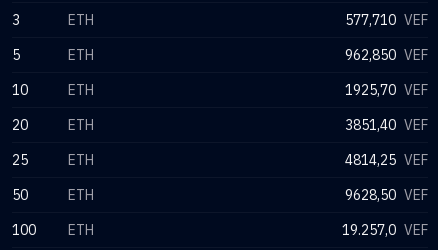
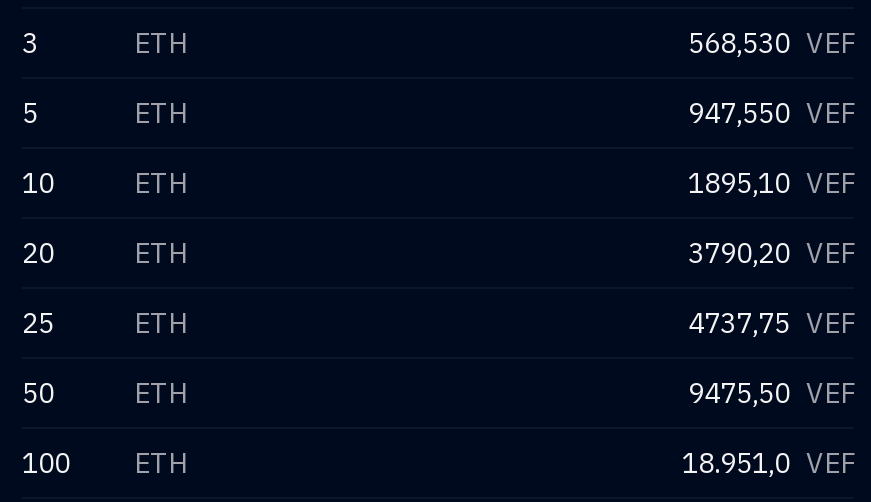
- 577,710 VEF
+ 568,530 VEF

- 962,850 VEF
+ 947,550 VEF

- 1925,70 VEF
+ 1895,10 VEF

- 3851,40 VEF
+ 3790,20 VEF

- 4814,25 VEF
+ 4737,75 VEF

- 9628,50 VEF
+ 9475,50 VEF

- 19.257,0 VEF
+ 18.951,0 VEF
